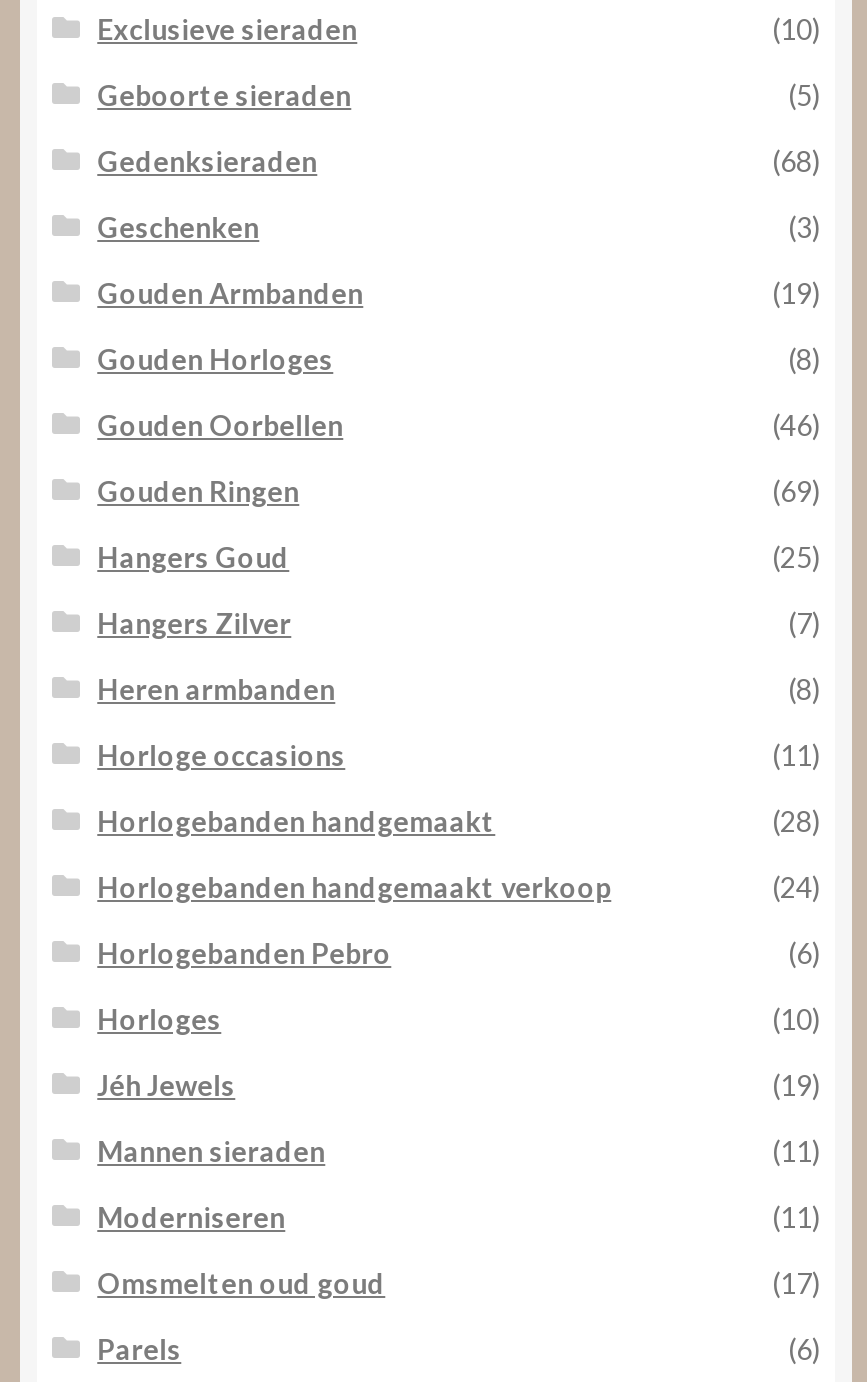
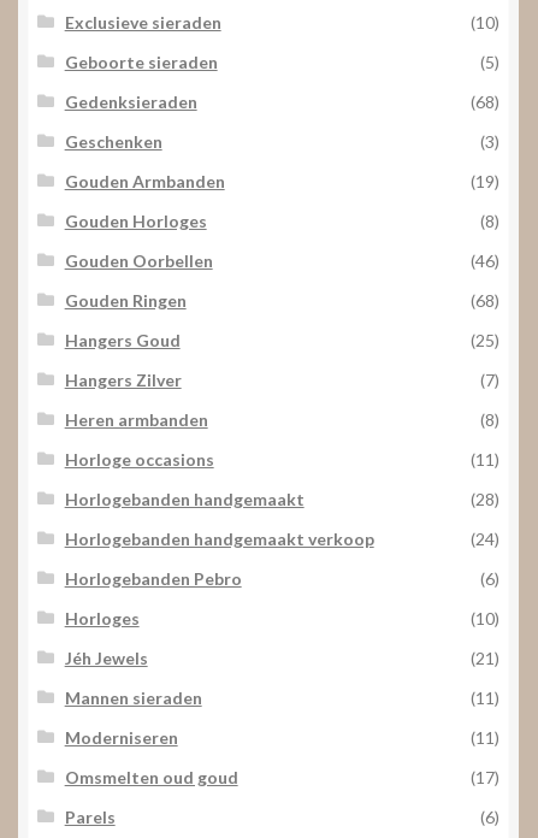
- (69)
+ (68)

- (19)
+ (21)
